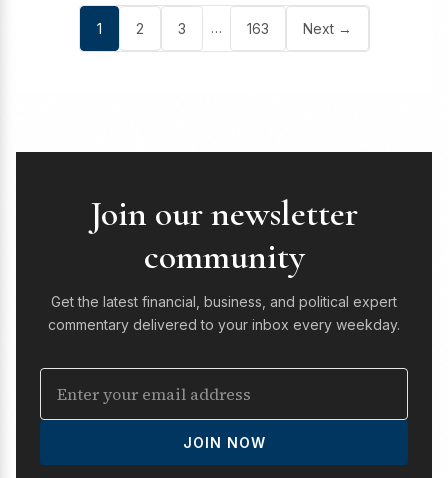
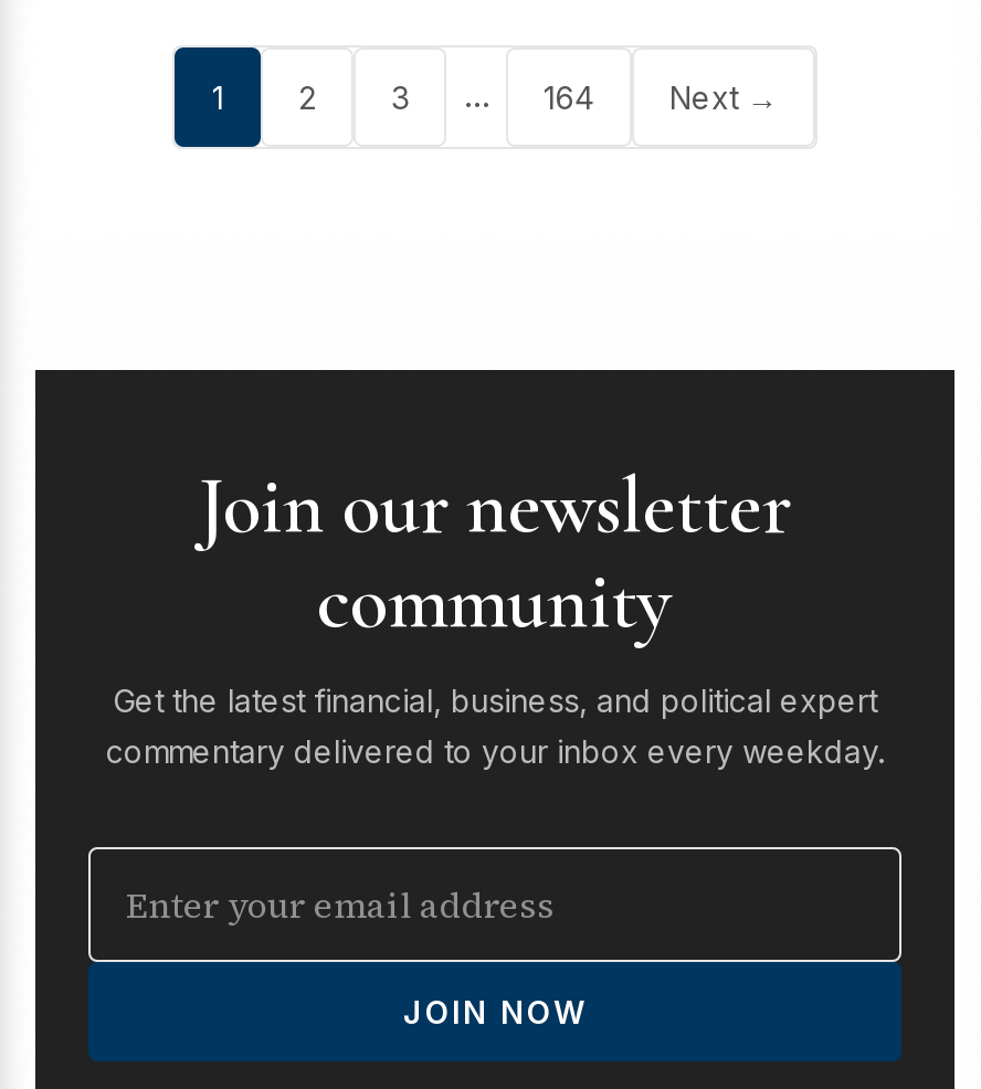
- 163
+ 164
